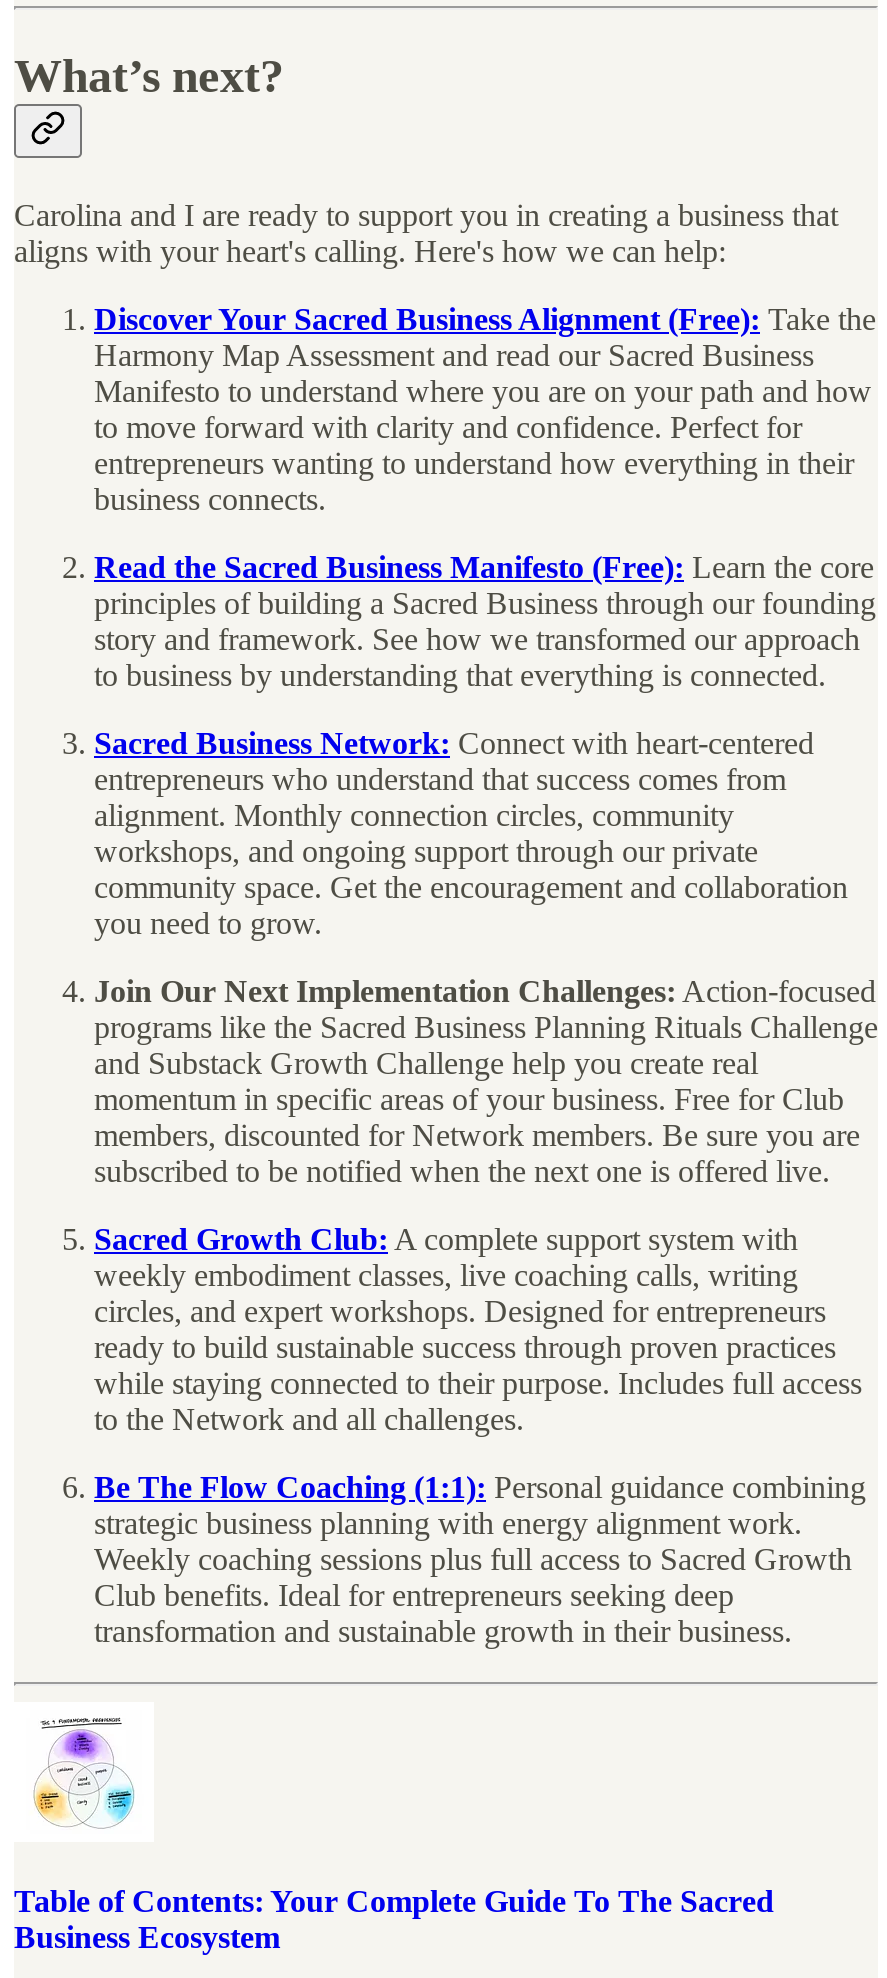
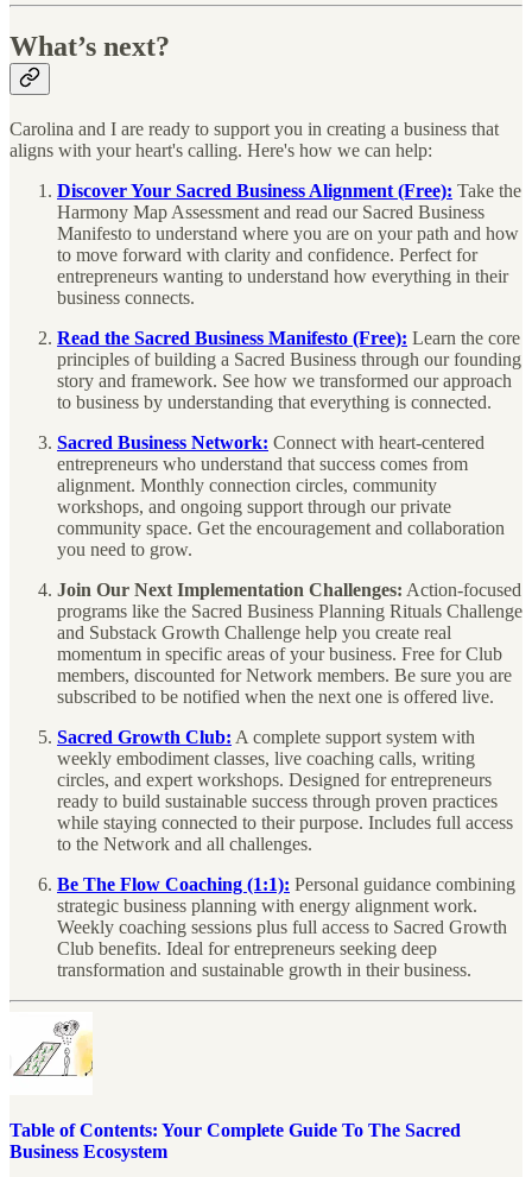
- [image]
+ [image]
